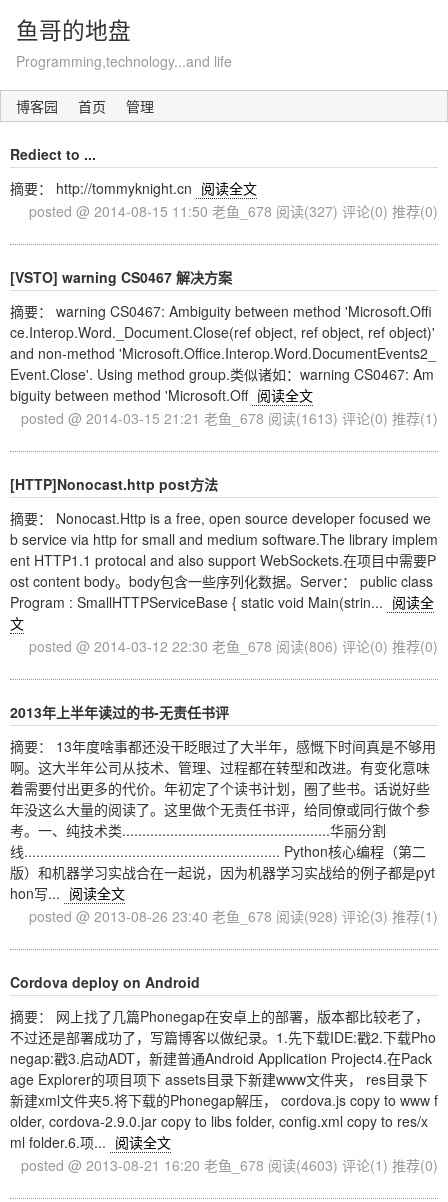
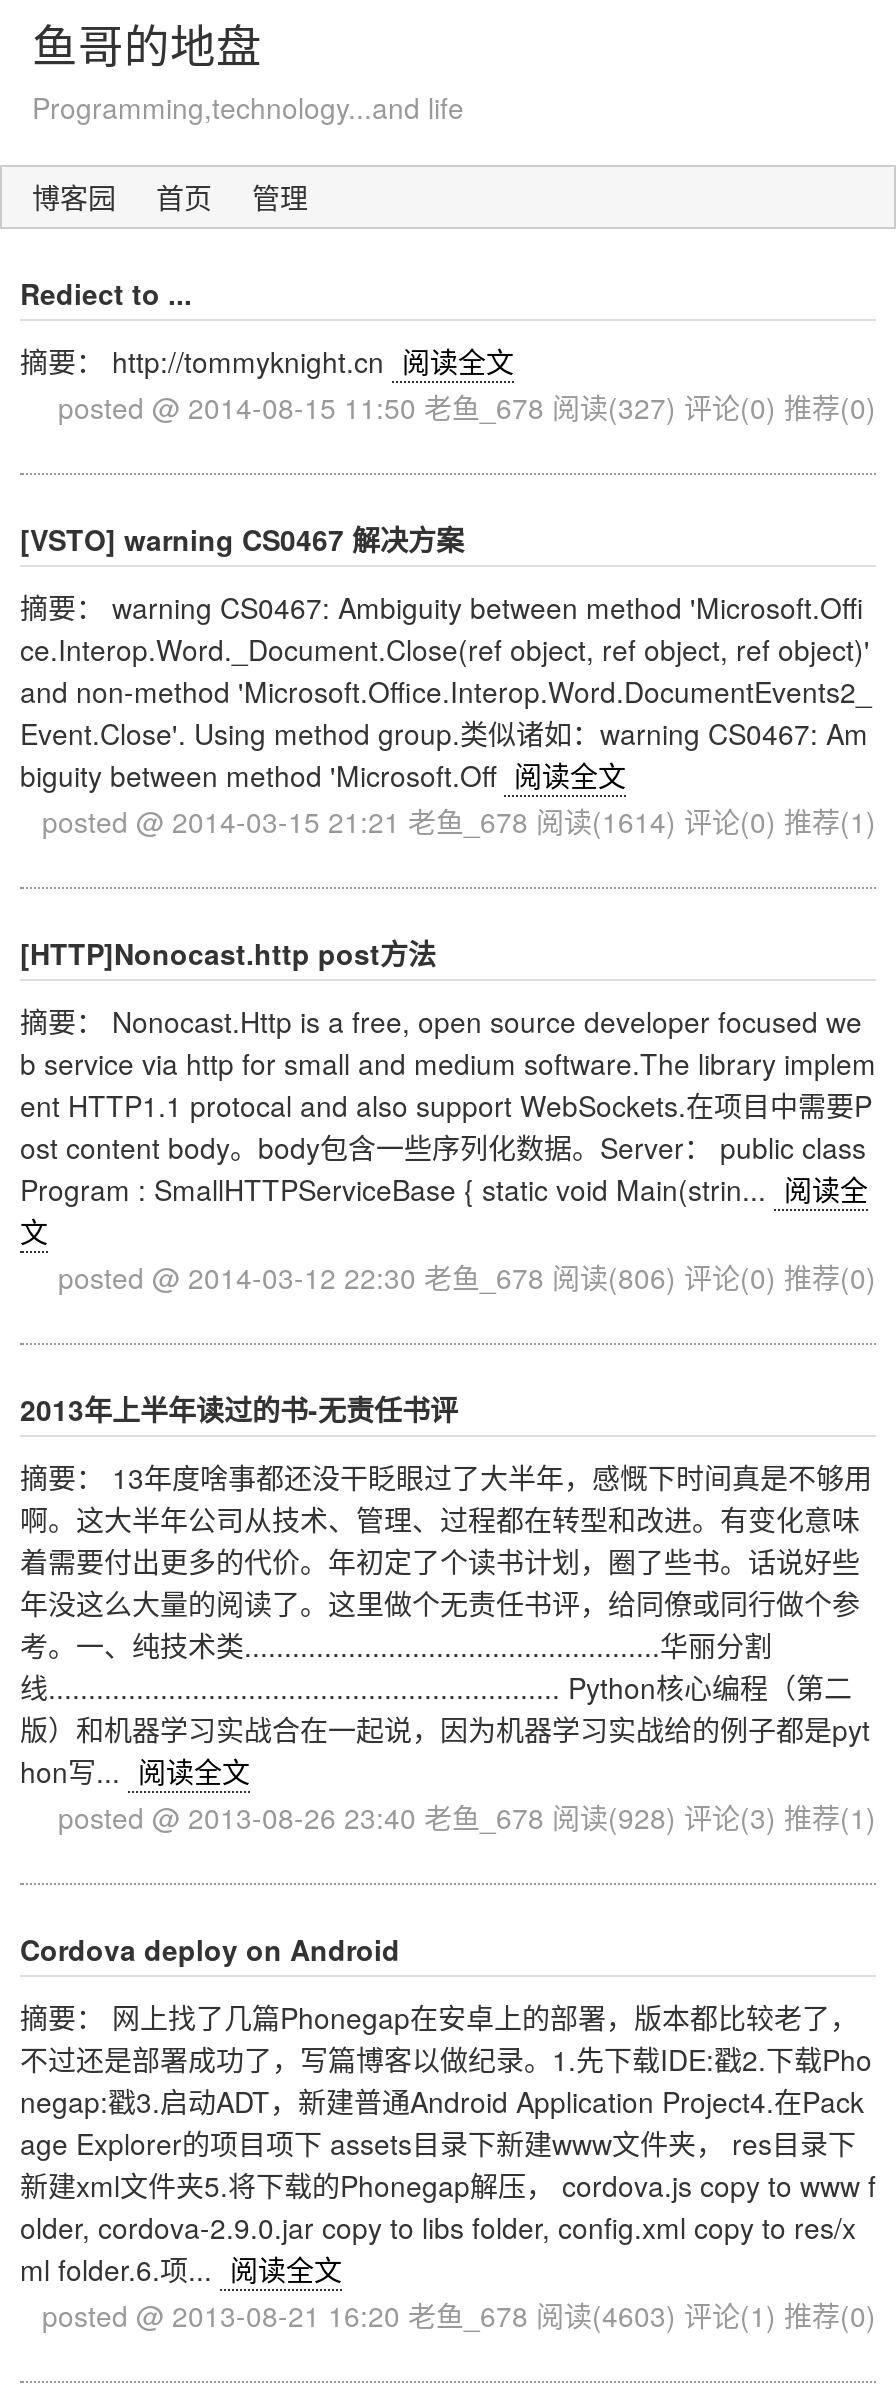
- posted @ 2014-03-15 21:21 老鱼_678阅读(1613) 评论(0) 推荐(1)
+ posted @ 2014-03-15 21:21 老鱼_678阅读(1614) 评论(0) 推荐(1)
